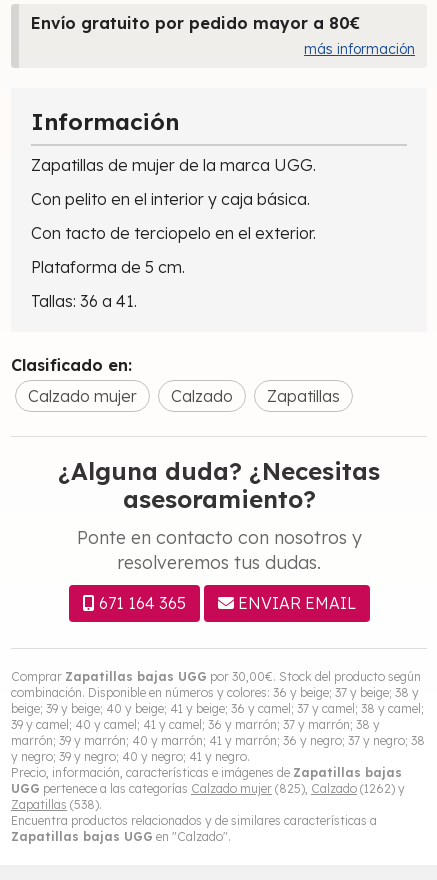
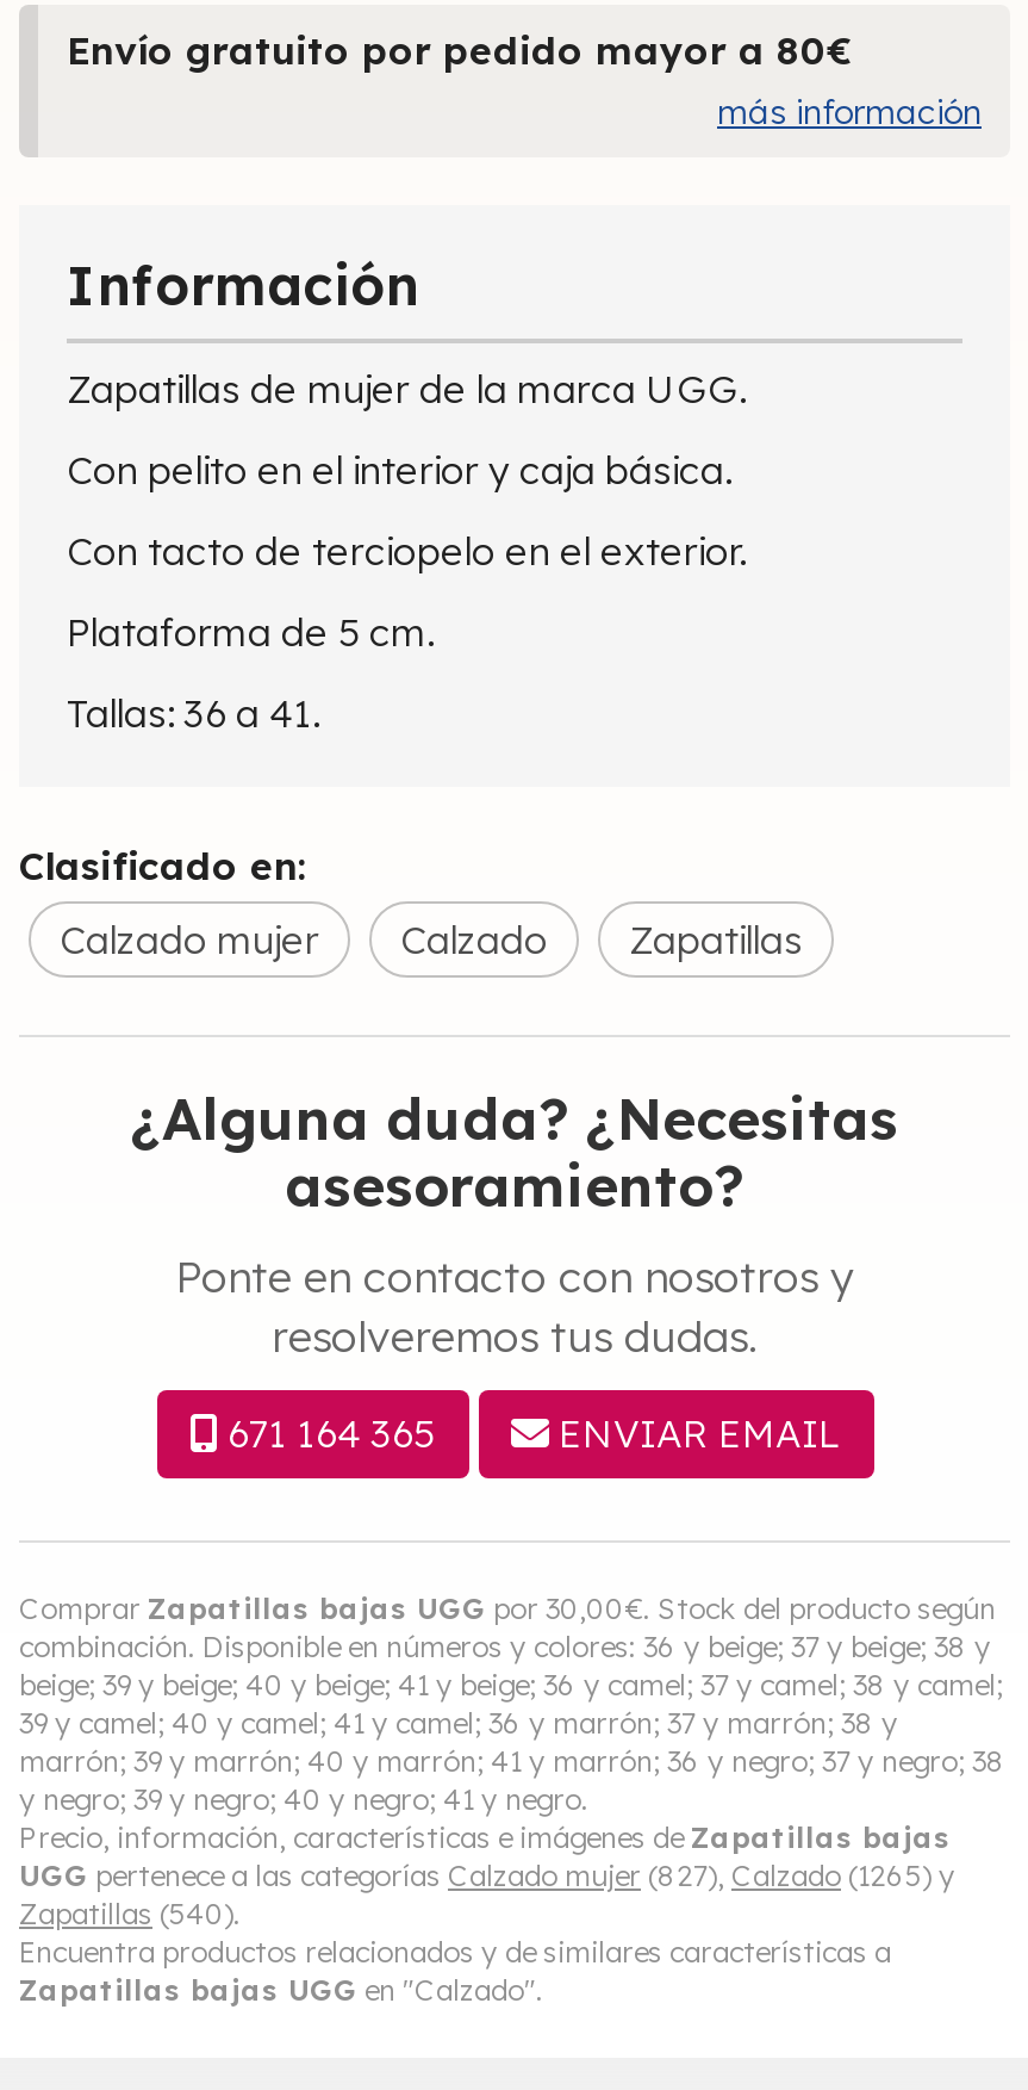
- UGG pertenece a las categorías Calzado mujer (825), Calzado (1262) y
+ UGG pertenece a las categorías Calzado mujer (827), Calzado (1265) y

- Zapatillas (538).
+ Zapatillas (540).
